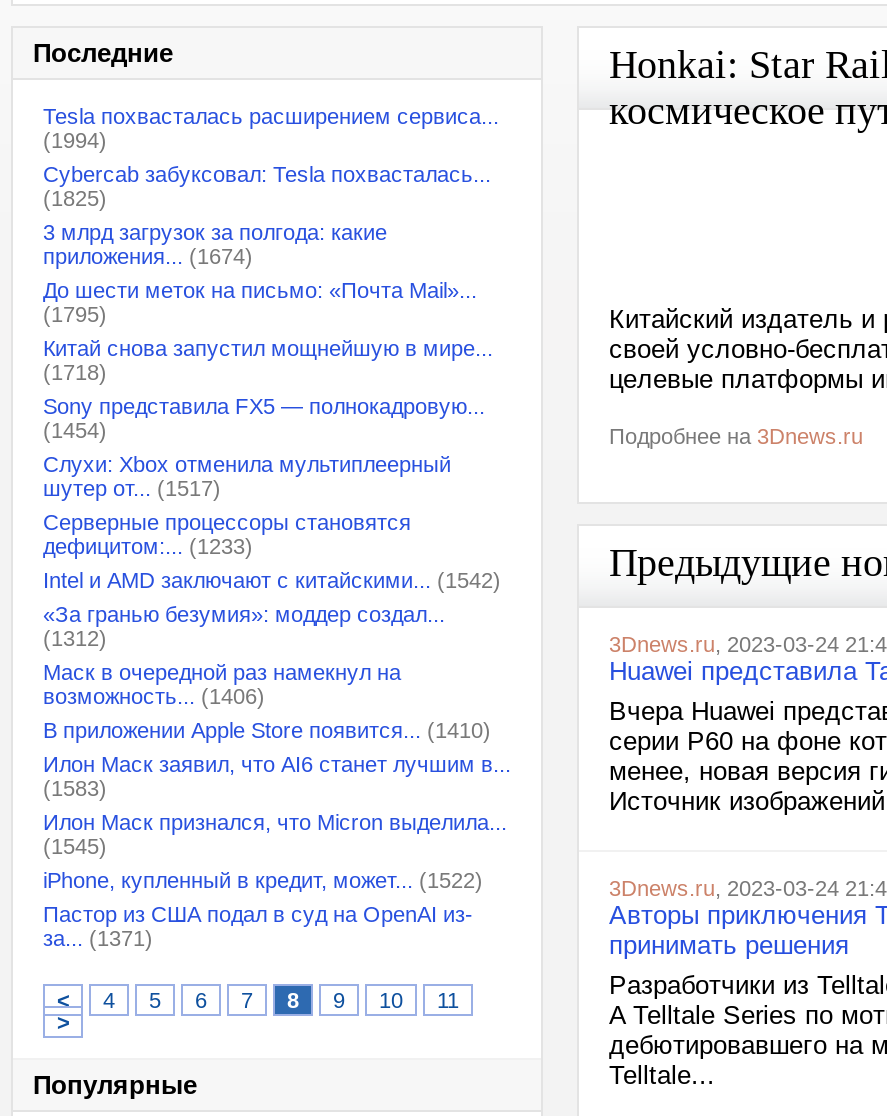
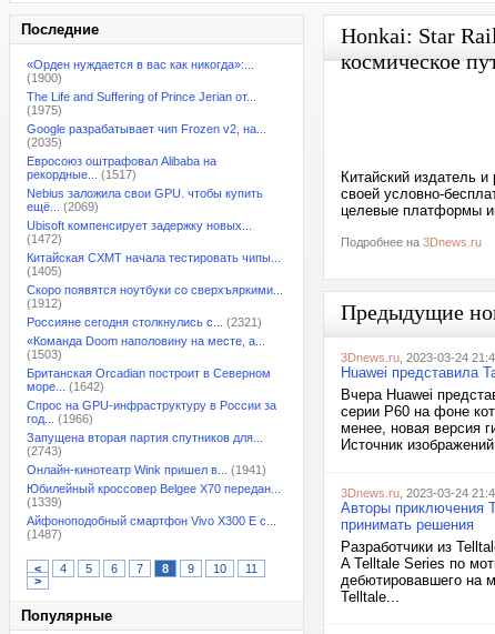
- Tesla похвасталась расширением сервиса...
- (1994)
- Cybercab забуксовал: Tesla похвасталась...
- (1825)
- 3 млрд загрузок за полгода: какие
- приложения... (1674)
- До шести меток на письмо: «Почта Mail»...
- (1795)
- Китай снова запустил мощнейшую в мире...
- (1718)
- Sony представила FX5 — полнокадровую...
- (1454)
- Слухи: Xbox отменила мультиплеерный
- шутер от... (1517)
- Серверные процессоры становятся
- дефицитом:... (1233)
- Intel и AMD заключают с китайскими... (1542)
- «За гранью безумия»: моддер создал...
- (1312)
- Маск в очередной раз намекнул на
- возможность... (1406)
- В приложении Apple Store появится... (1410)
- Илон Маск заявил, что AI6 станет лучшим в...
- (1583)
- Илон Маск признался, что Micron выделила...
- (1545)
- iPhone, купленный в кредит, может... (1522)
- Пастор из США подал в суд на OpenAI из-
- за... (1371)
+ «Орден нуждается в вас как никогда»:...
+ (1900)
+ The Life and Suffering of Prince Jerian от...
+ (1975)
+ Google разрабатывает чип Frozen v2, на...
+ (2035)
+ Евросоюз оштрафовал Alibaba на
+ рекордные... (1517)
+ Nebius заложила свои GPU. чтобы купить
+ ещё... (2069)
+ Ubisoft компенсирует задержку новых...
+ (1472)
+ Китайская CXMT начала тестировать чипы...
+ (1405)
+ Скоро появятся ноутбуки со сверхъяркими...
+ (1912)
+ Россияне сегодня столкнулись с... (2321)
+ «Команда Doom наполовину на месте, а...
+ (1503)
+ Британская Orcadian построит в Северном
+ море... (1642)
+ Спрос на GPU-инфраструктуру в России за
+ год... (1966)
+ Запущена вторая партия спутников для...
+ (2743)
+ Онлайн-кинотеатр Wink пришел в... (1941)
+ Юбилейный кроссовер Belgee X70 передан...
+ (1339)
+ Айфоноподобный смартфон Vivo X300 E с...
+ (1487)
